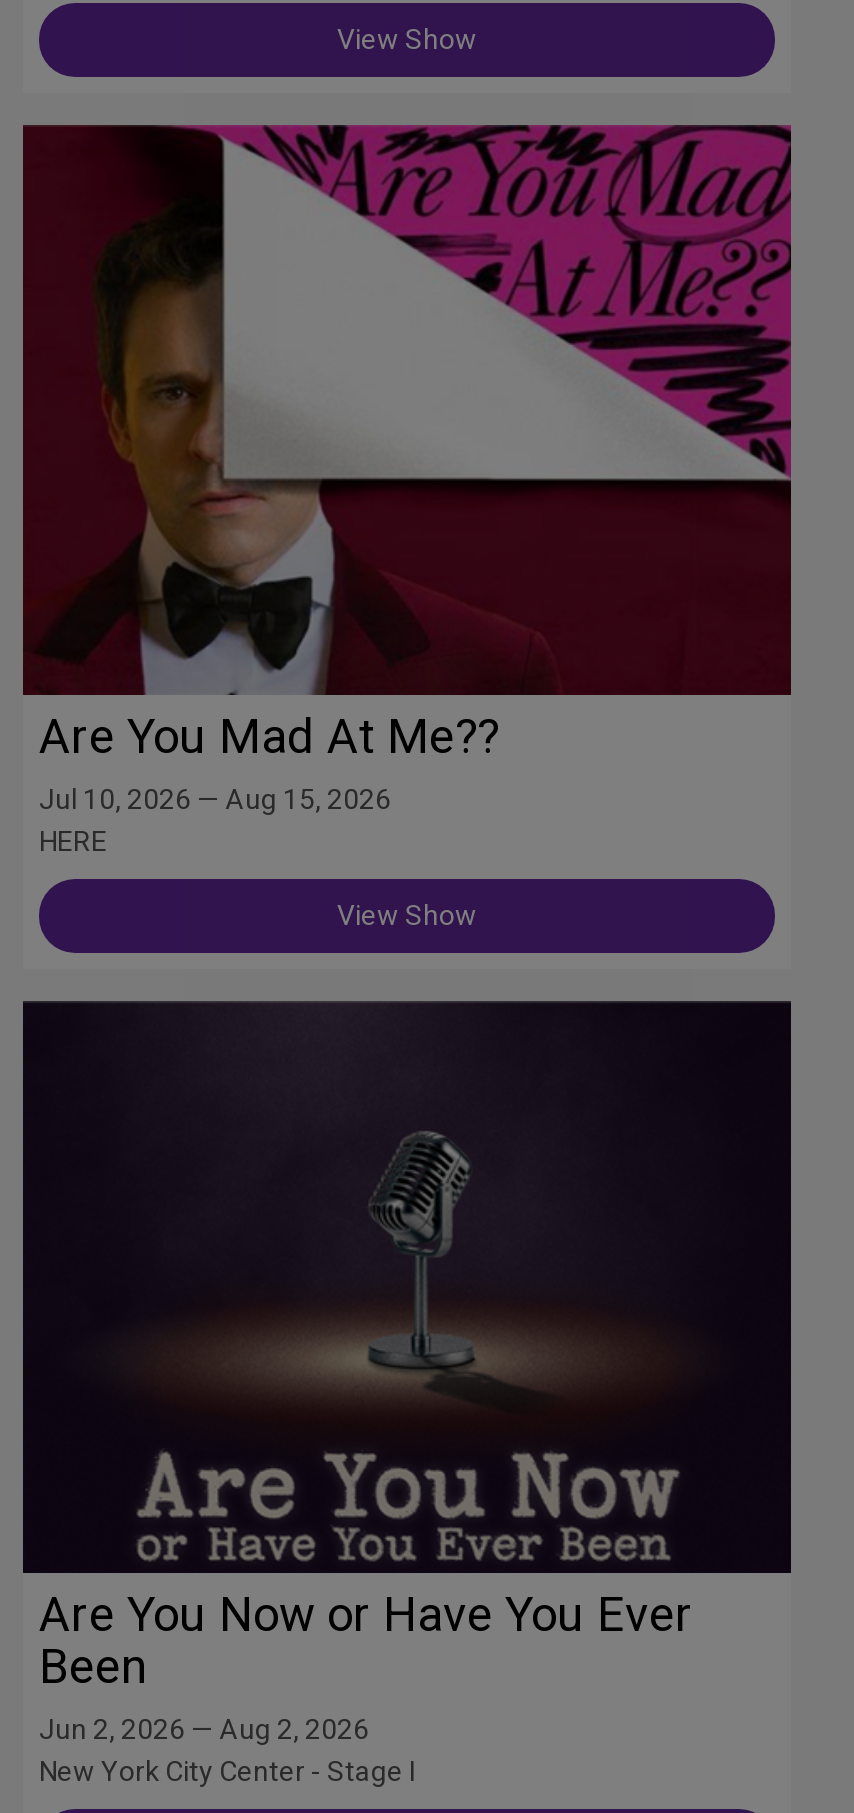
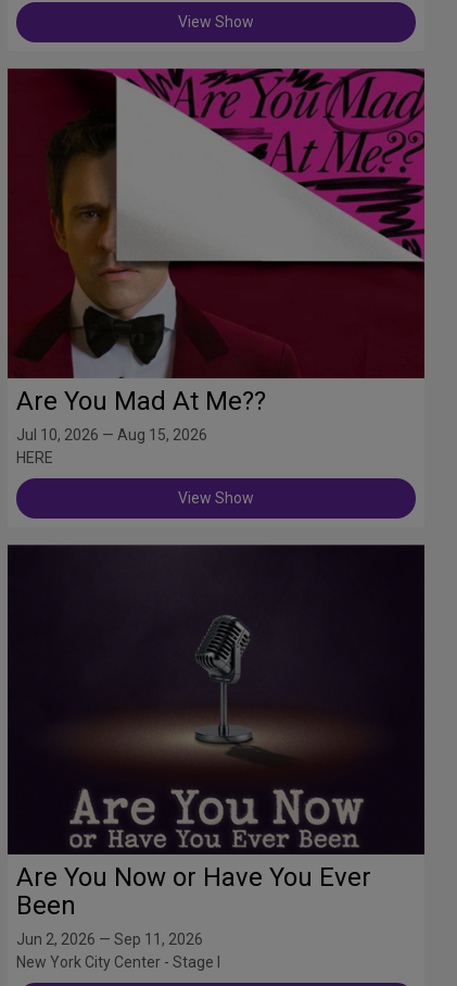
- Jun 2, 2026 — Aug 2, 2026
+ Jun 2, 2026 — Sep 11, 2026
